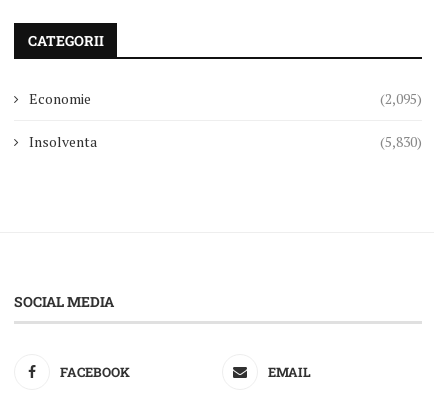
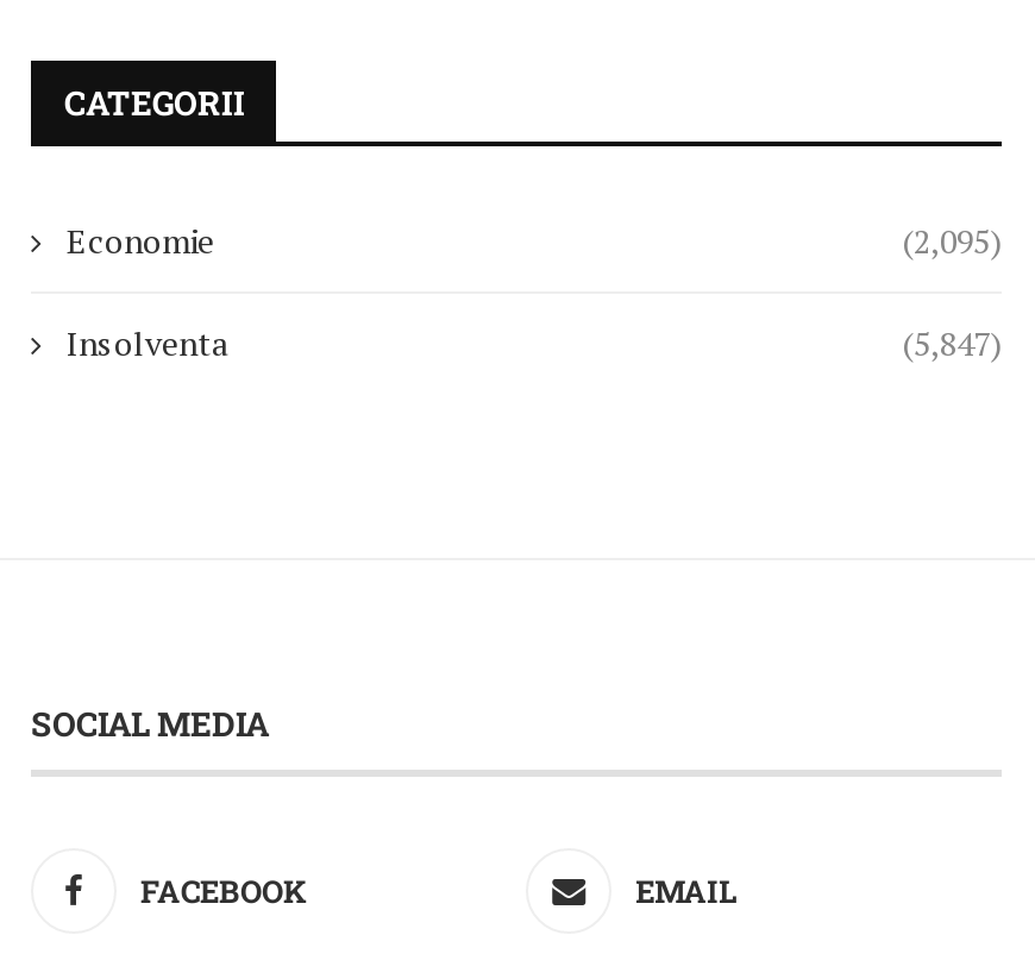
- (5,830)
+ (5,847)
